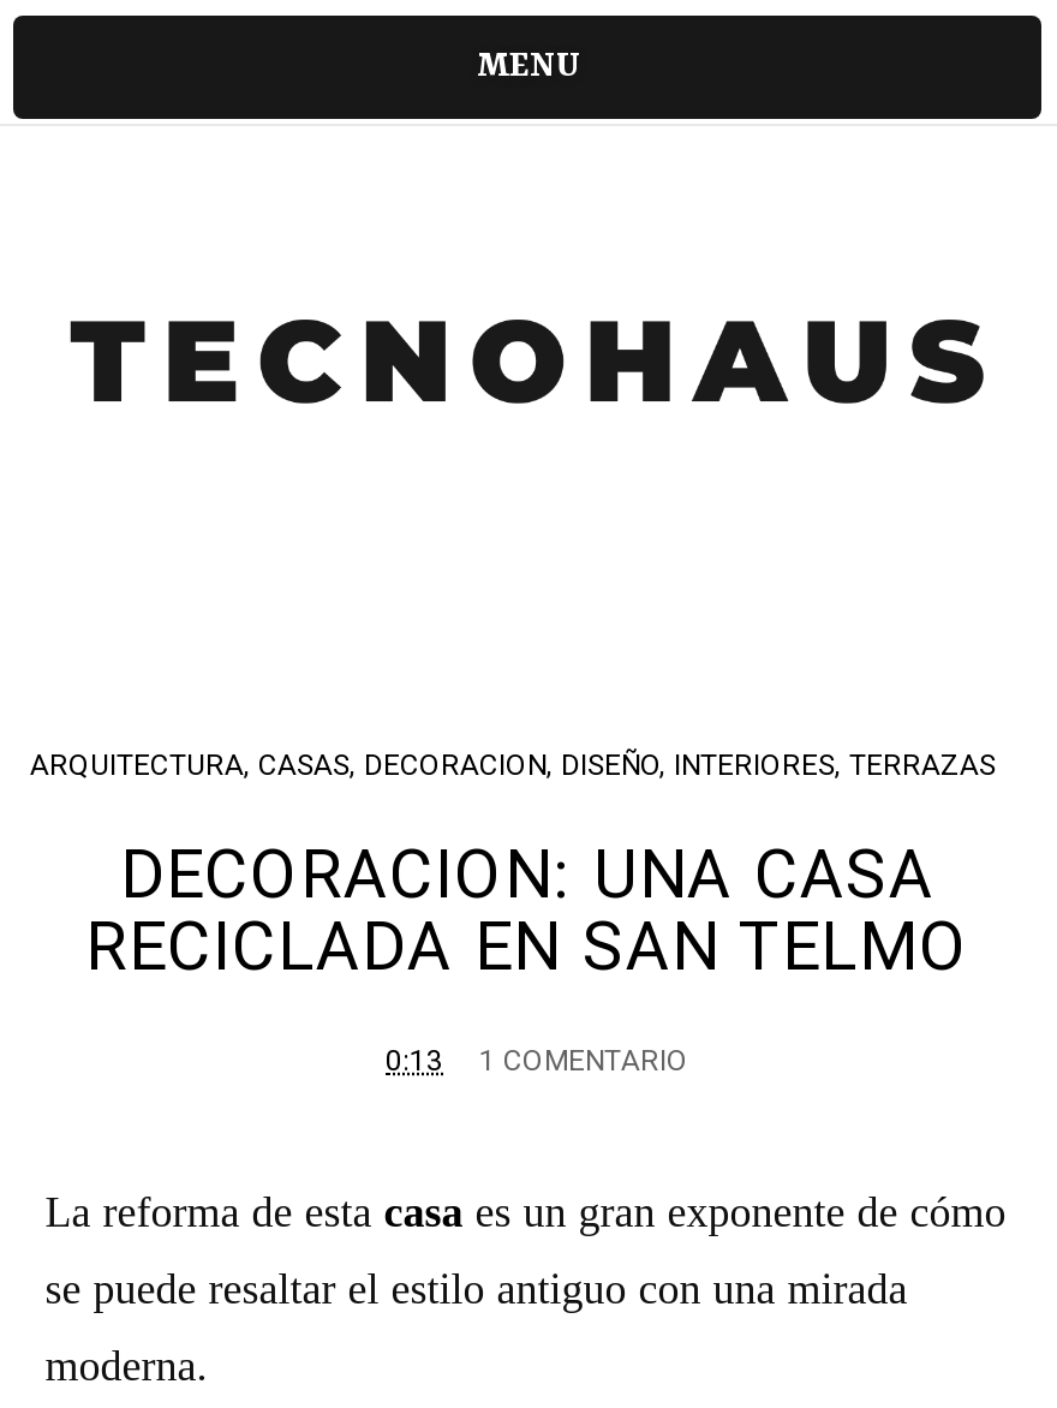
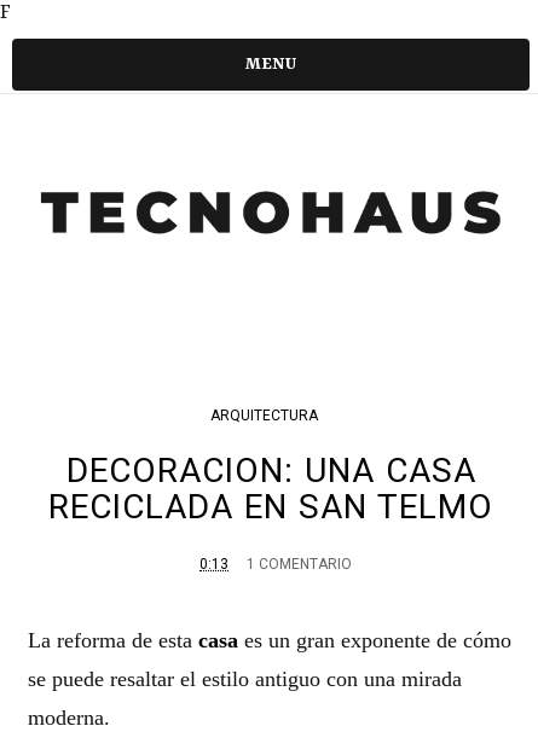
+ F

- ARQUITECTURA, CASAS, DECORACION, DISEÑO, INTERIORES, TERRAZAS
+ ARQUITECTURA
